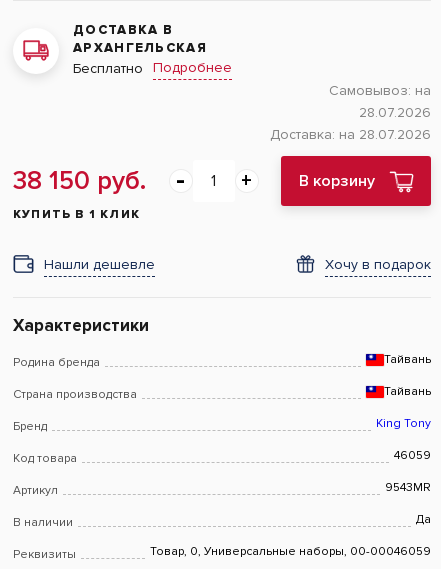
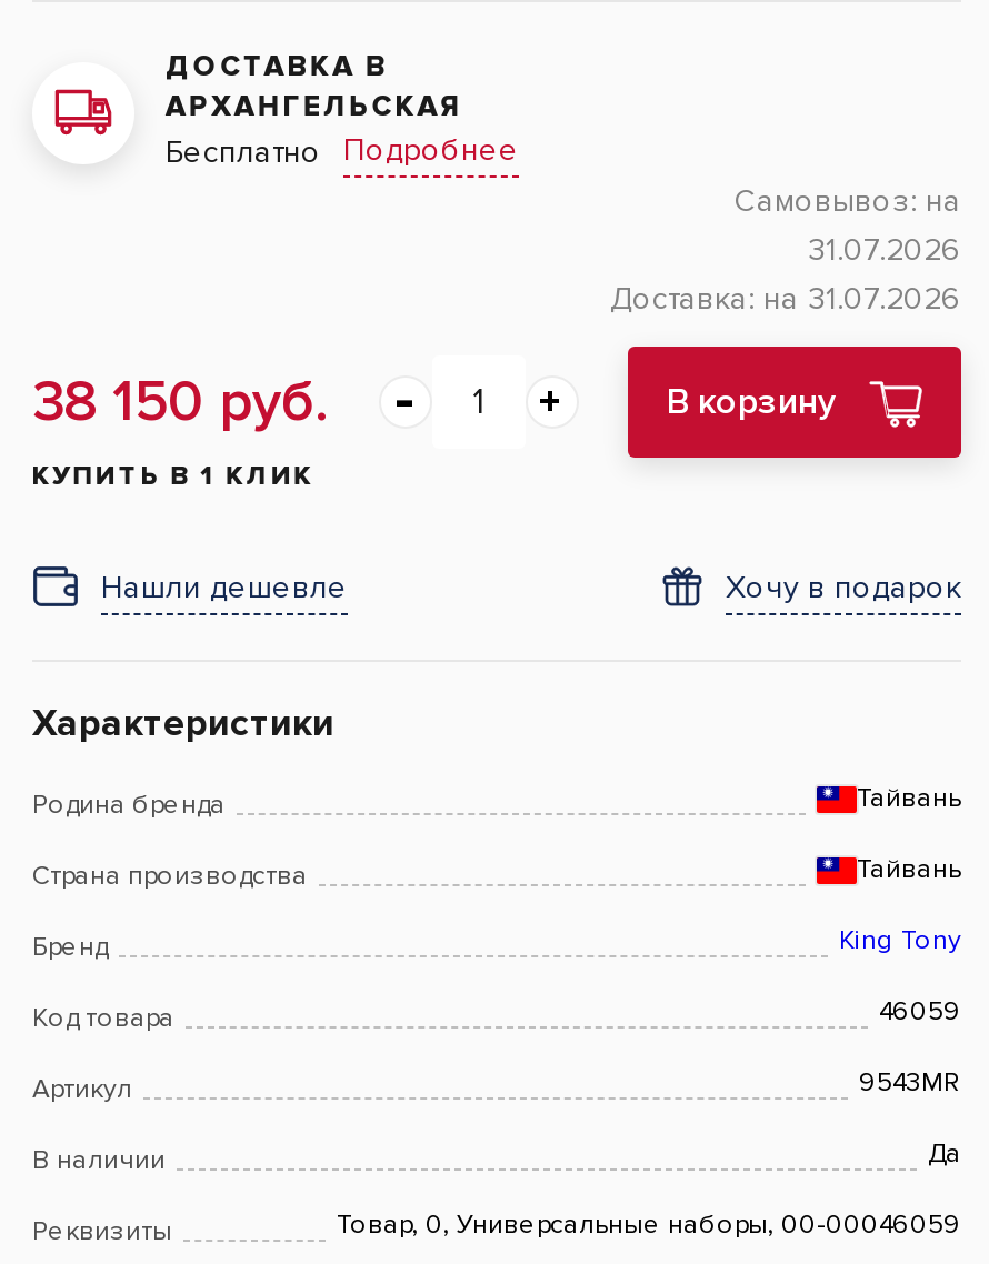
- 28.07.2026
+ 31.07.2026

- Доставка: на 28.07.2026
+ Доставка: на 31.07.2026
